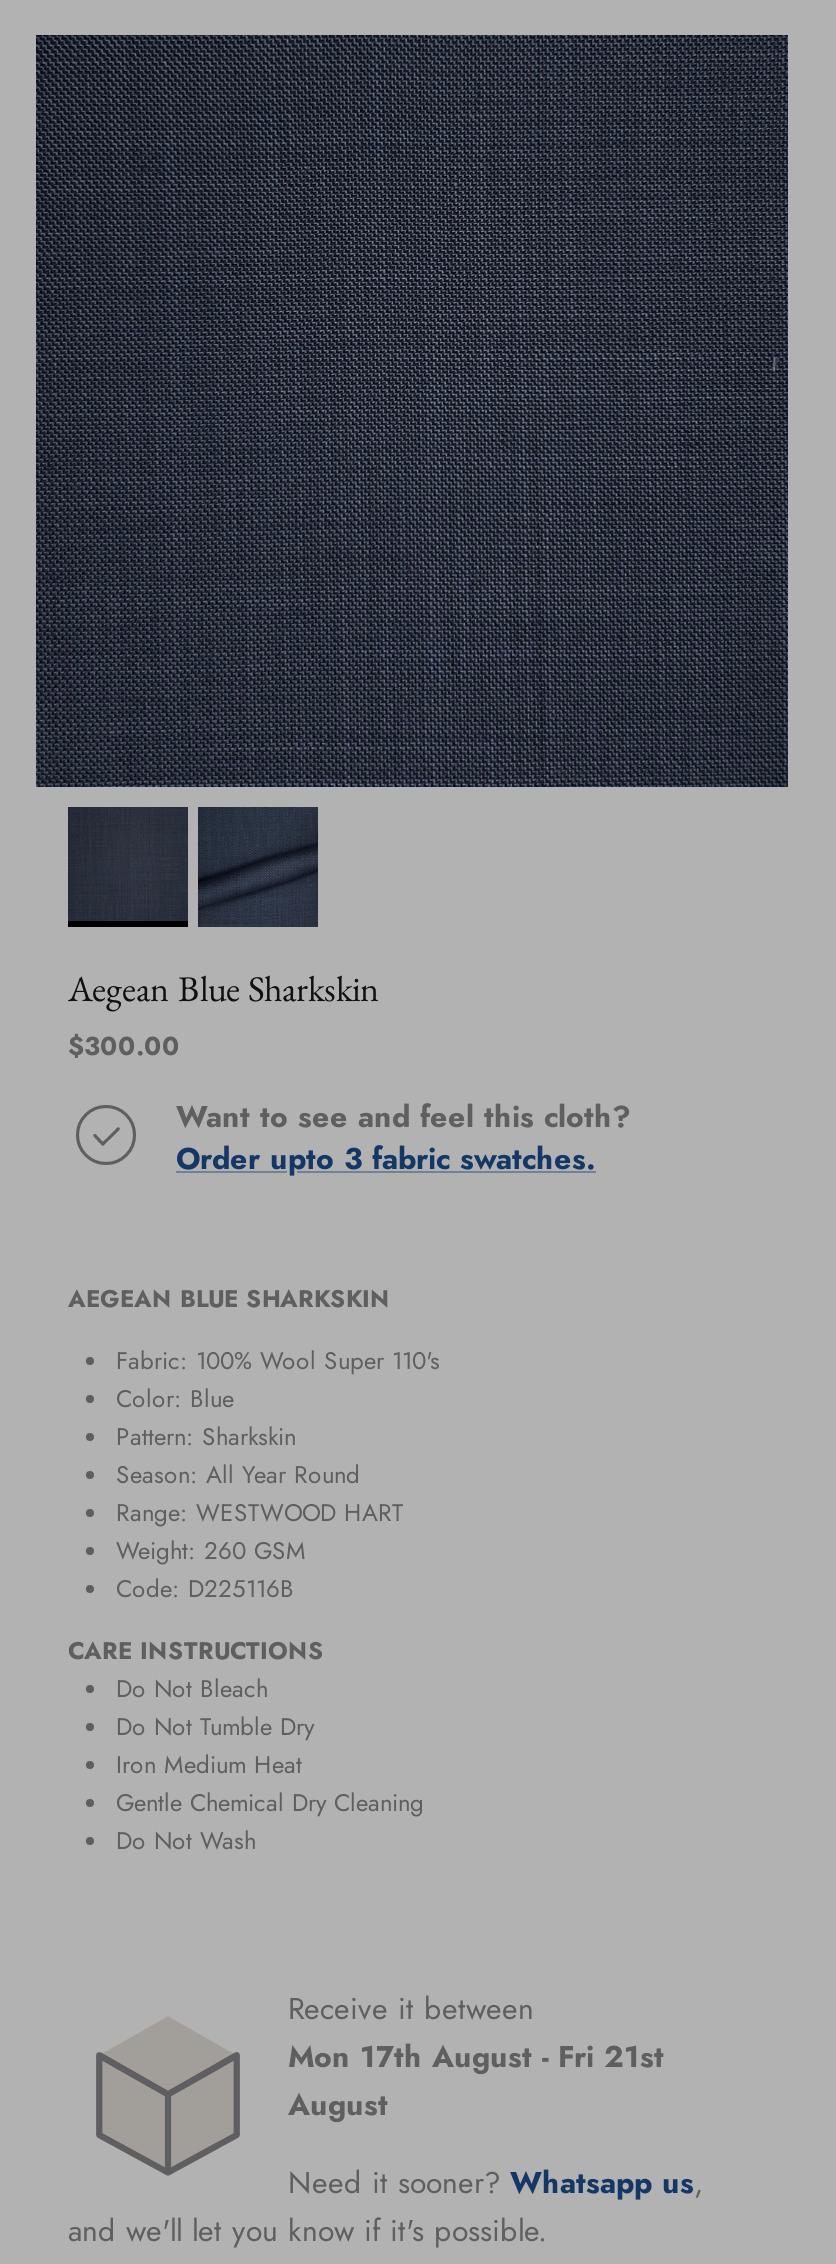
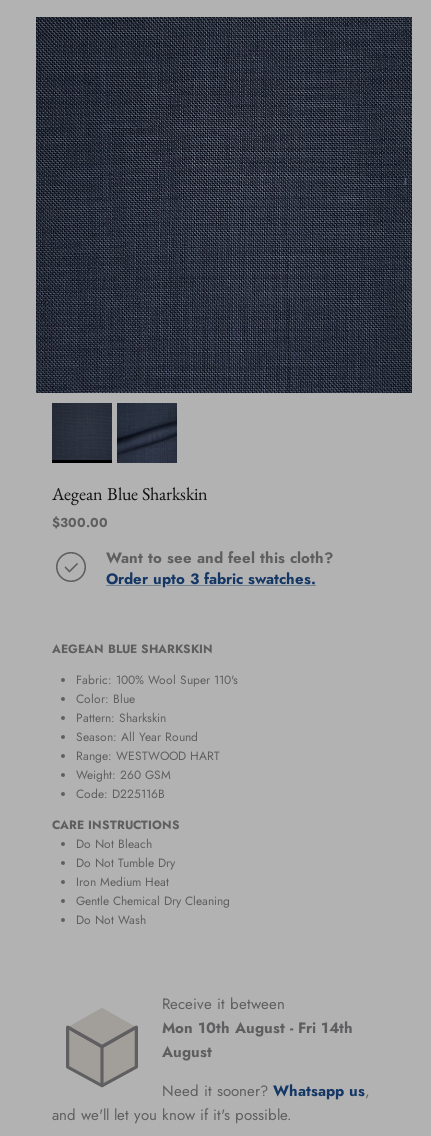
- Mon 17th August - Fri 21st
+ Mon 10th August - Fri 14th
